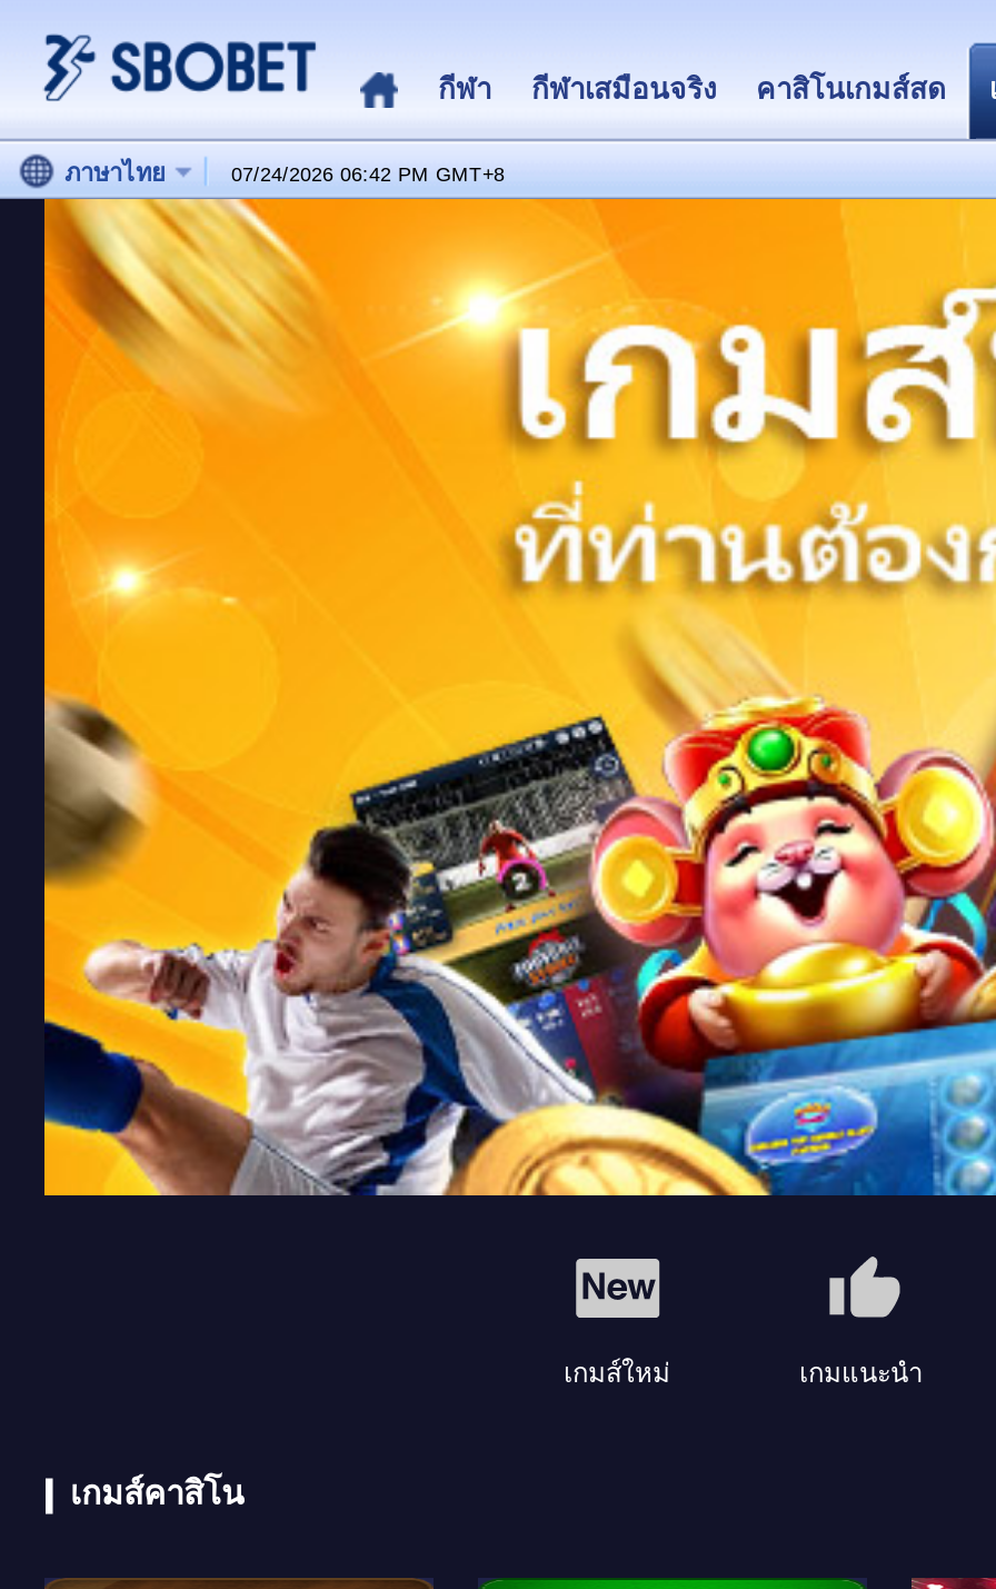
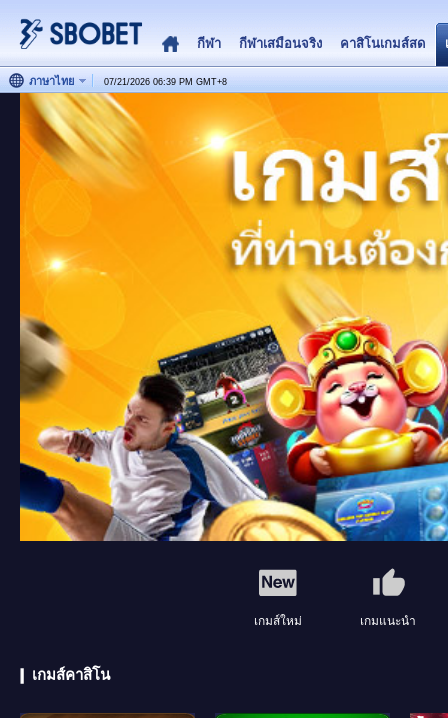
- 07/24/2026 06:42 PM GMT+8
+ 07/21/2026 06:39 PM GMT+8
